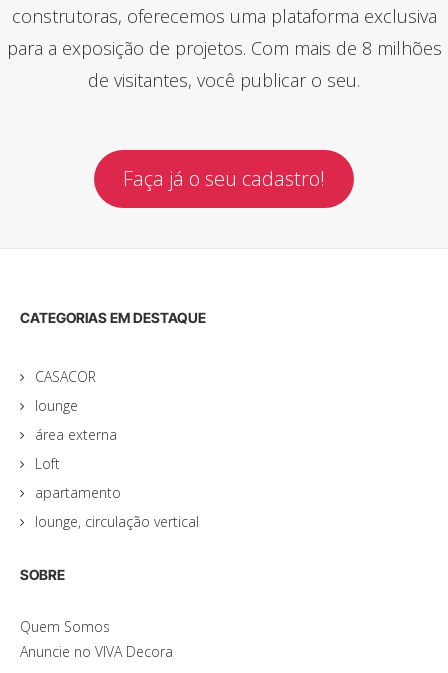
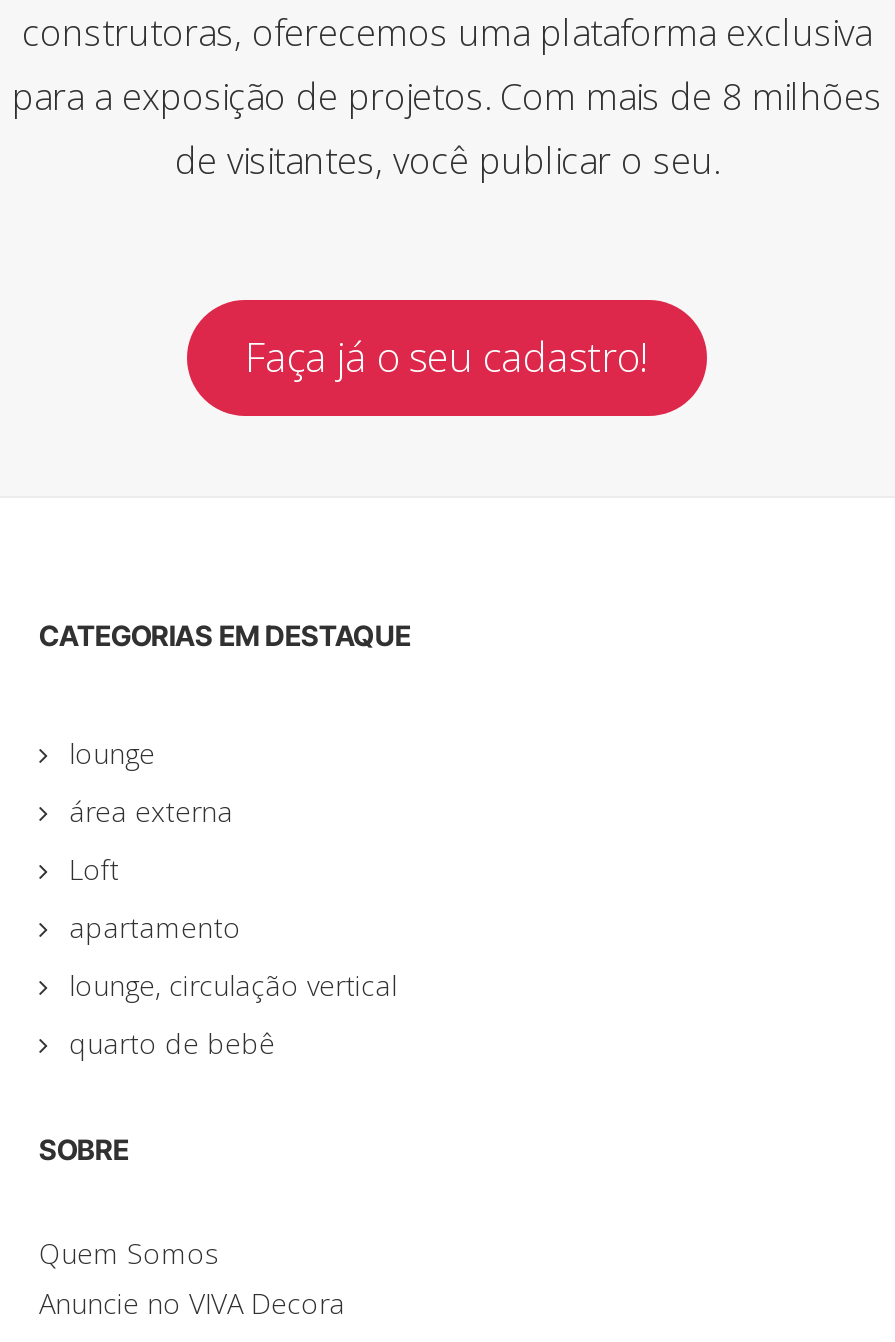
- CASACOR

moved up: lounge | área externa | Loft | apartamento | lounge, circulação vertical

+ quarto de bebê
